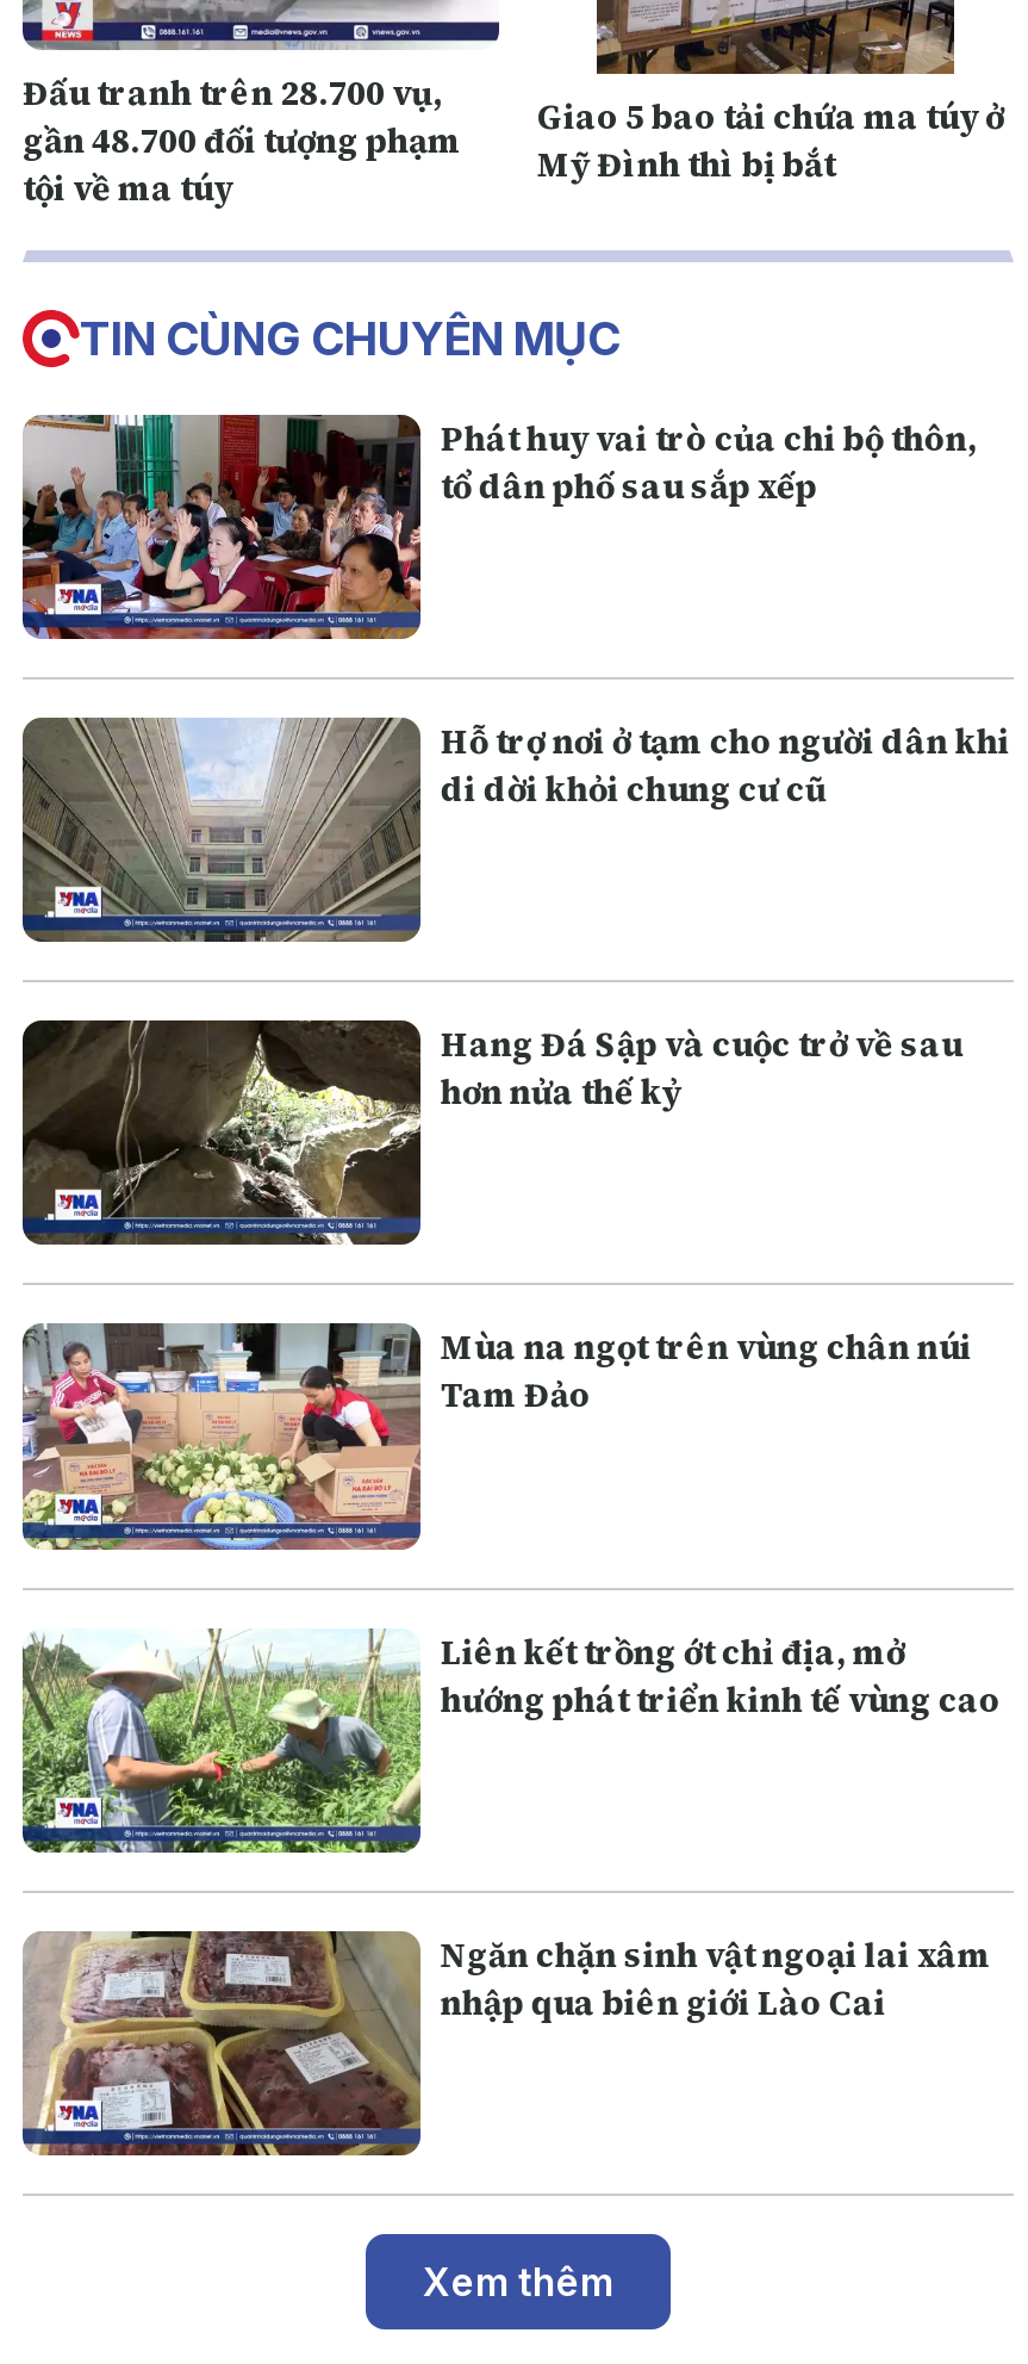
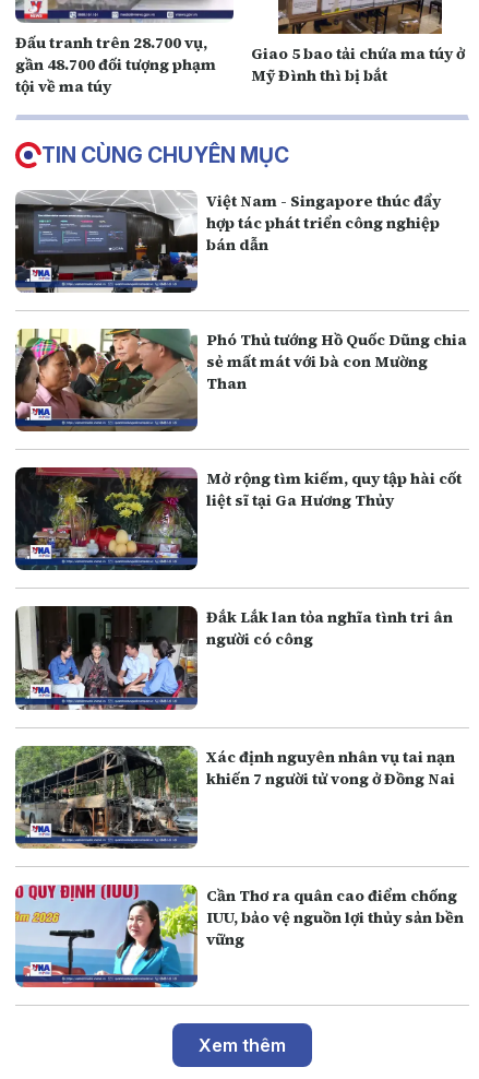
- [image]
- Phát huy vai trò của chi bộ thôn,
- tổ dân phố sau sắp xếp
+ [image]
+ Việt Nam - Singapore thúc đẩy
+ hợp tác phát triển công nghiệp
+ bán dẫn

- [image]
- Hỗ trợ nơi ở tạm cho người dân khi
- di dời khỏi chung cư cũ
+ [image]
+ Phó Thủ tướng Hồ Quốc Dũng chia
+ sẻ mất mát với bà con Mường
+ Than

- [image]
- Hang Đá Sập và cuộc trở về sau
- hơn nửa thế kỷ
+ [image]
+ Mở rộng tìm kiếm, quy tập hài cốt
+ liệt sĩ tại Ga Hương Thủy

- [image]
- Mùa na ngọt trên vùng chân núi
- Tam Đảo
+ [image]
+ Đắk Lắk lan tỏa nghĩa tình tri ân
+ người có công

- [image]
- Liên kết trồng ớt chỉ địa, mở
- hướng phát triển kinh tế vùng cao
+ [image]
+ Xác định nguyên nhân vụ tai nạn
+ khiến 7 người tử vong ở Đồng Nai

- [image]
- Ngăn chặn sinh vật ngoại lai xâm
- nhập qua biên giới Lào Cai
+ [image]
+ Cần Thơ ra quân cao điểm chống
+ IUU, bảo vệ nguồn lợi thủy sản bền
+ vững
